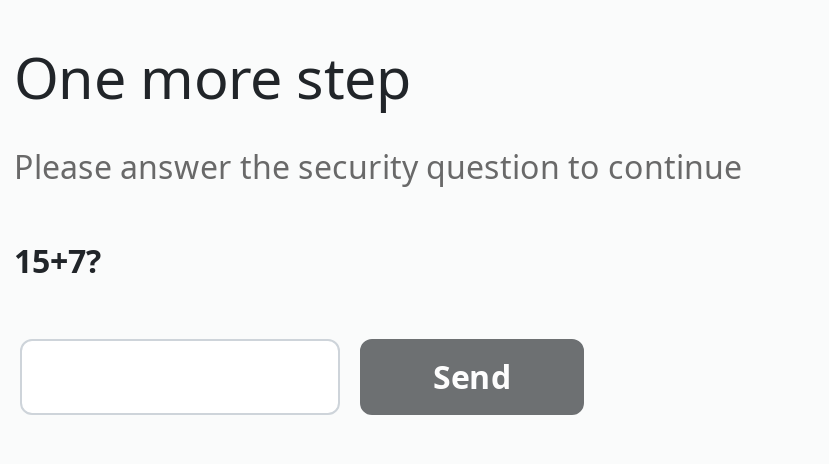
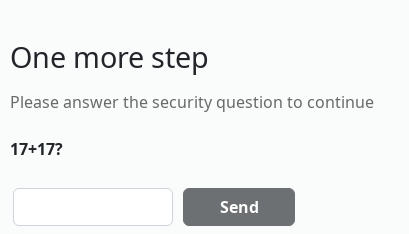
- 15+7?
+ 17+17?
